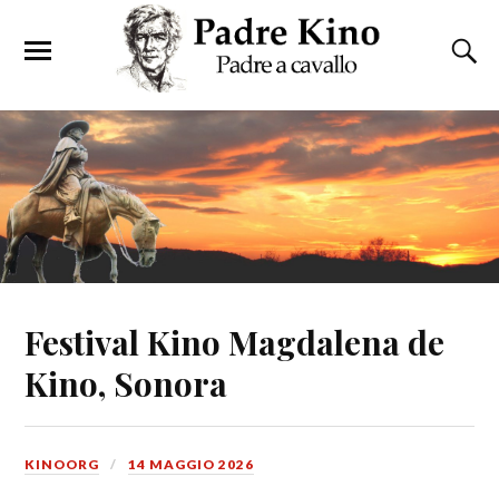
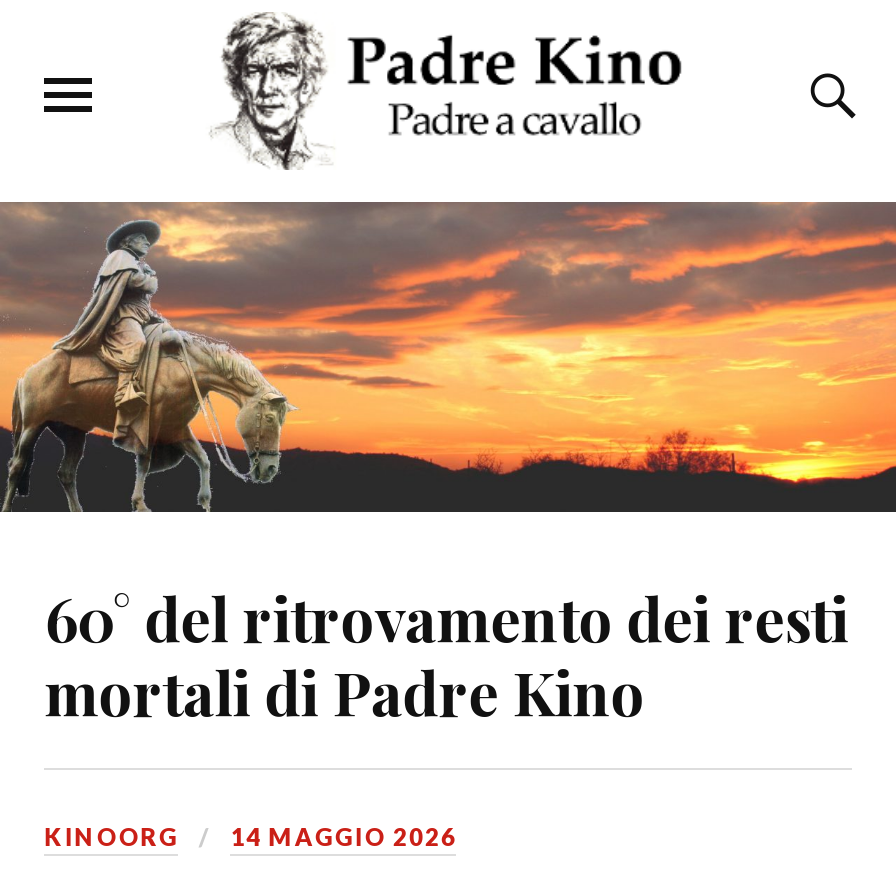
- Festival Kino Magdalena de
- Kino, Sonora
+ 60° del ritrovamento dei resti
+ mortali di Padre Kino
